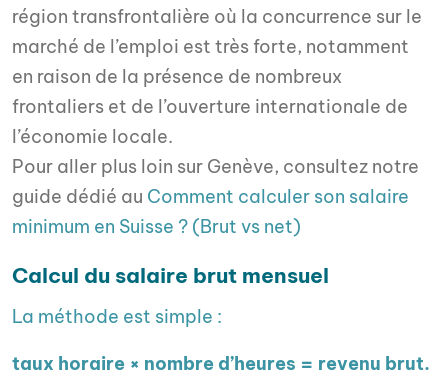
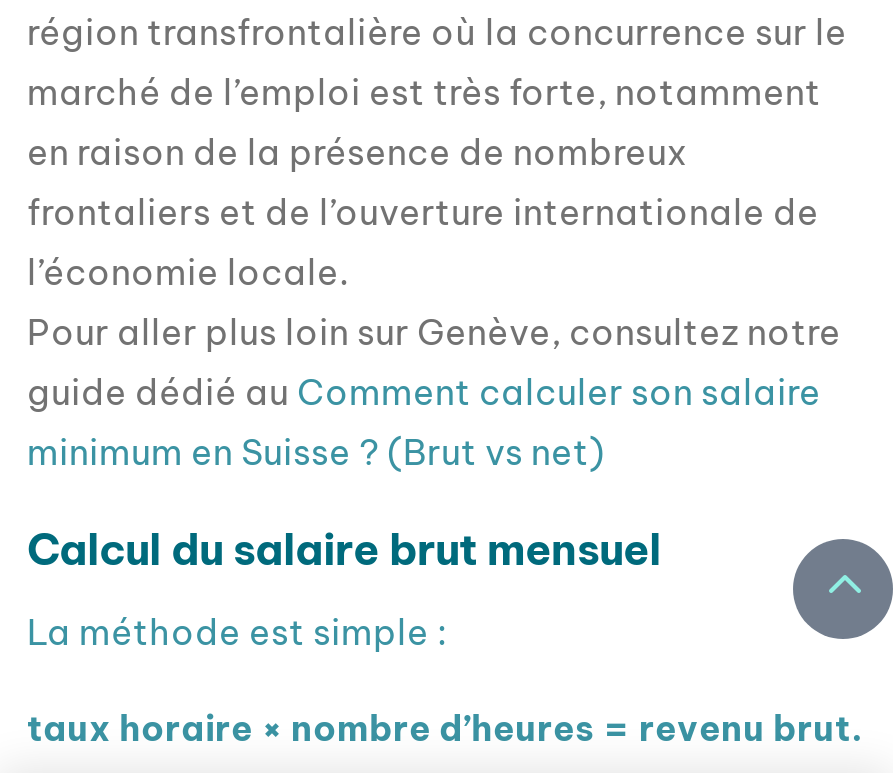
+ [image]
